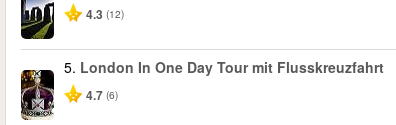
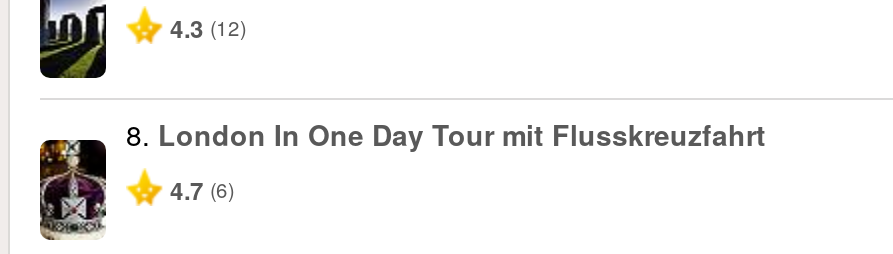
- 5. London In One Day Tour mit Flusskreuzfahrt
+ 8. London In One Day Tour mit Flusskreuzfahrt
